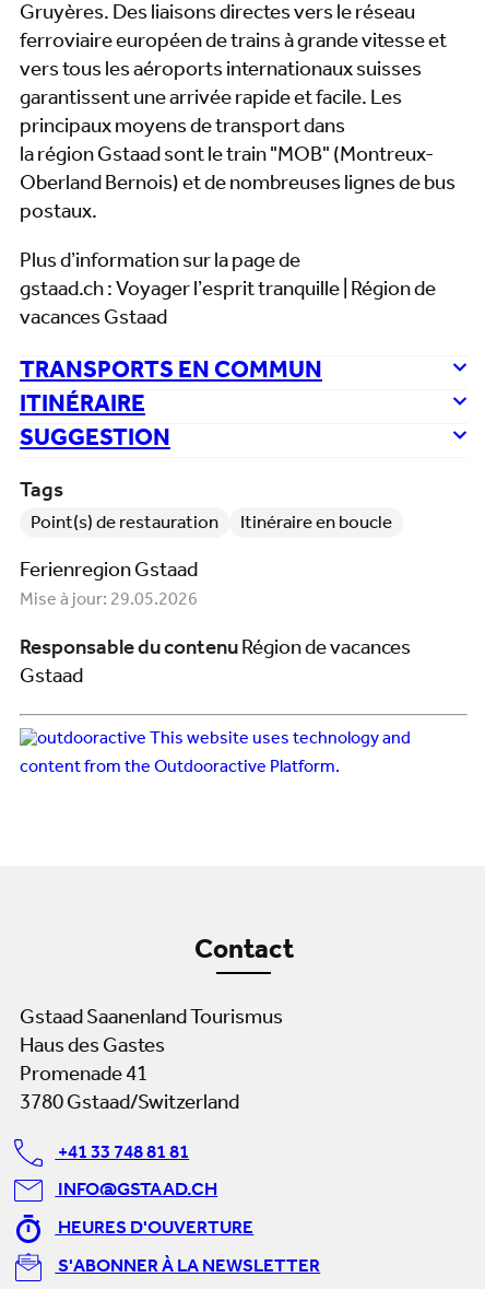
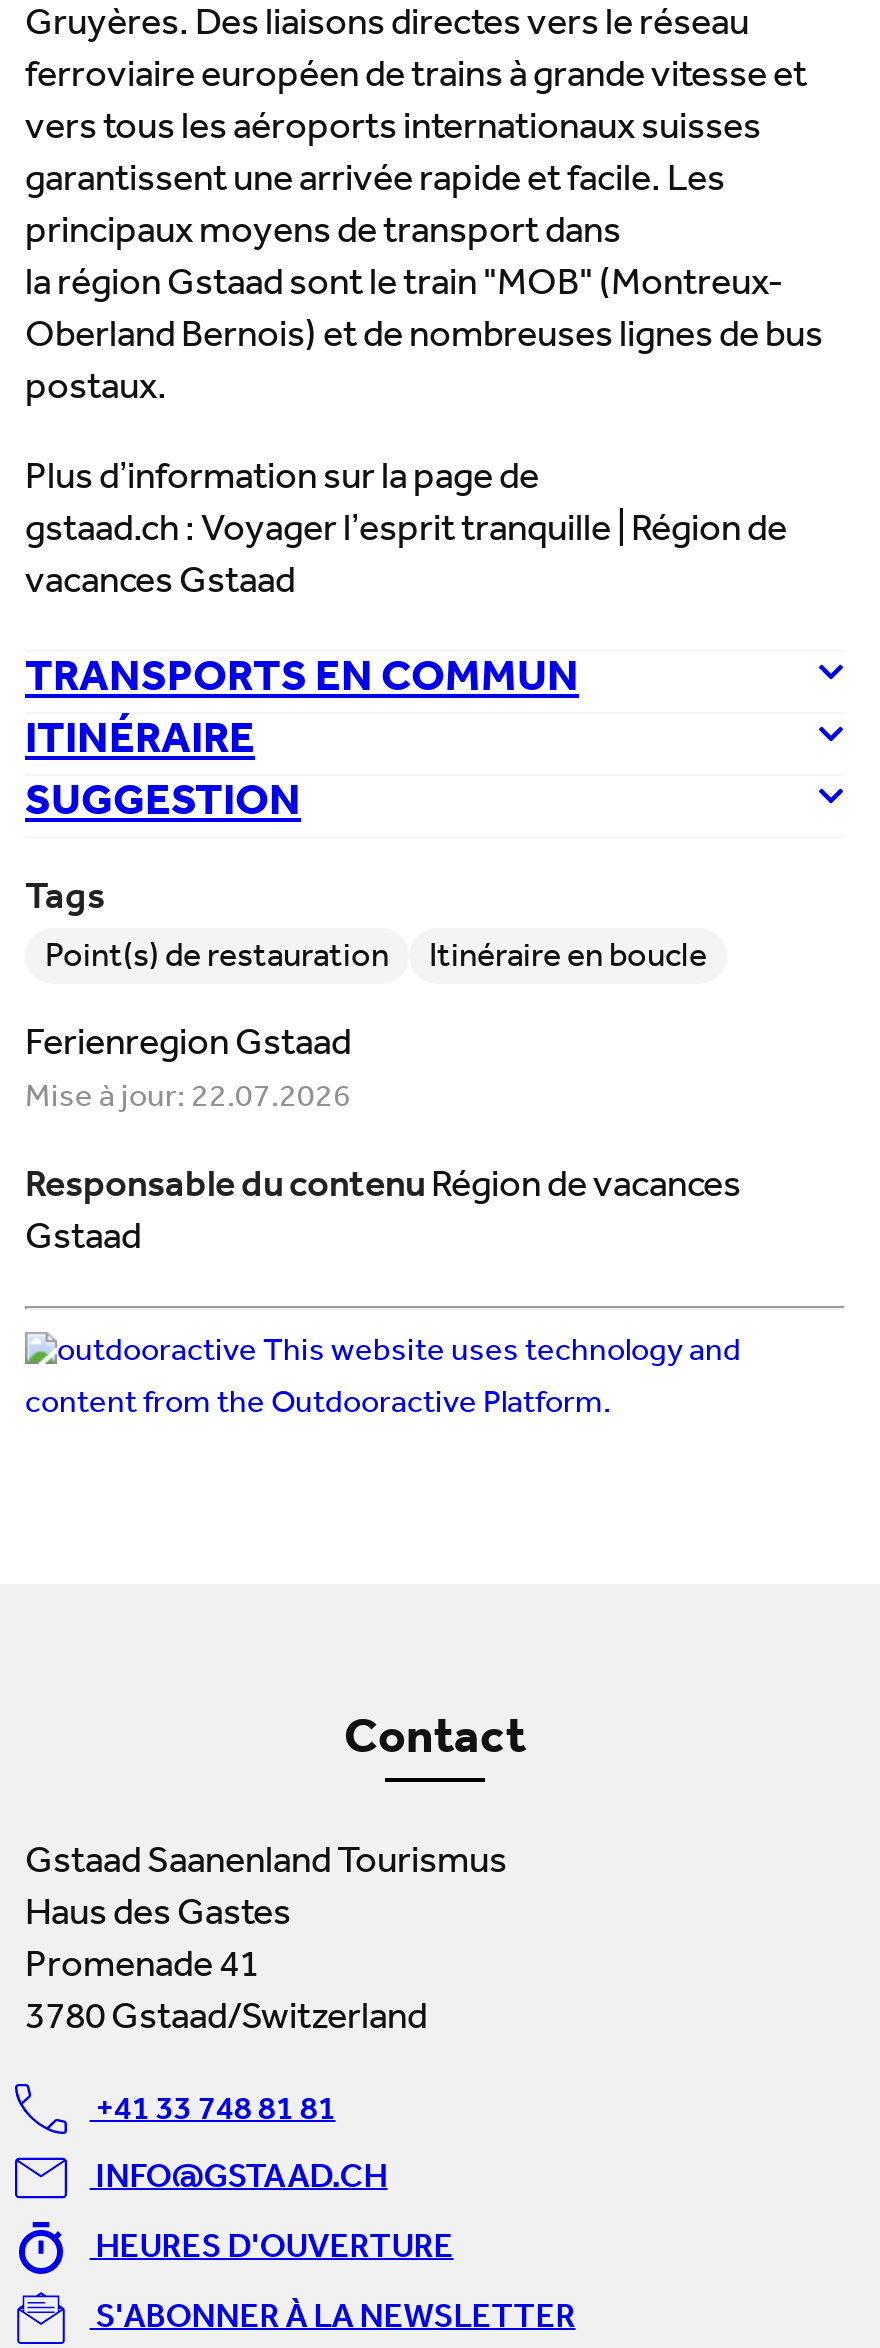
- Mise à jour: 29.05.2026
+ Mise à jour: 22.07.2026
